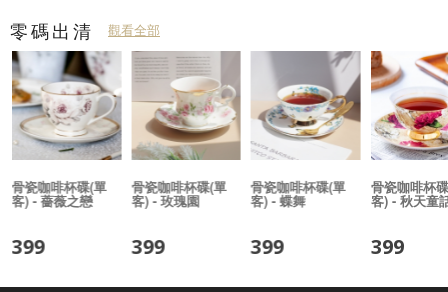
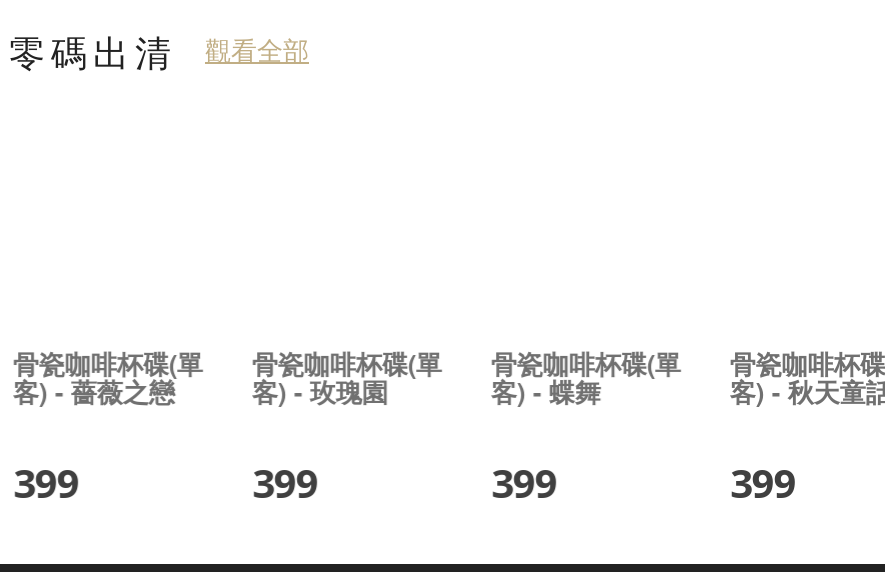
- [image]

- [image]

- [image]

- [image]
